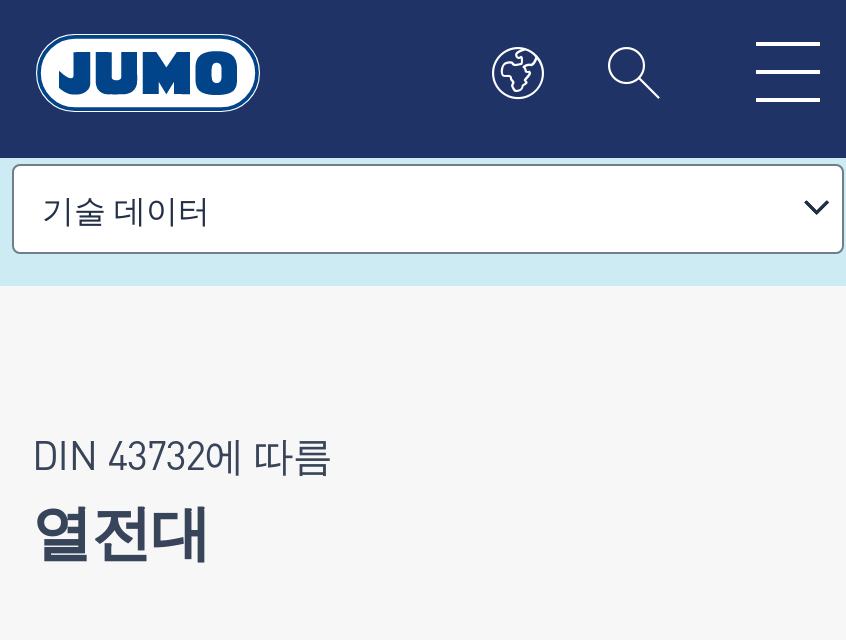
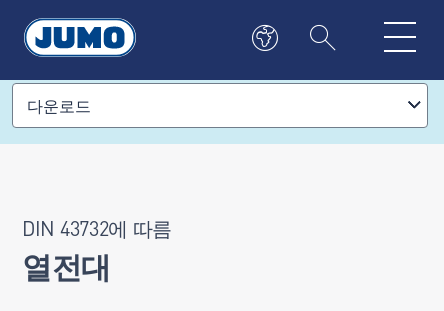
- 기술 데이터
+ 다운로드
